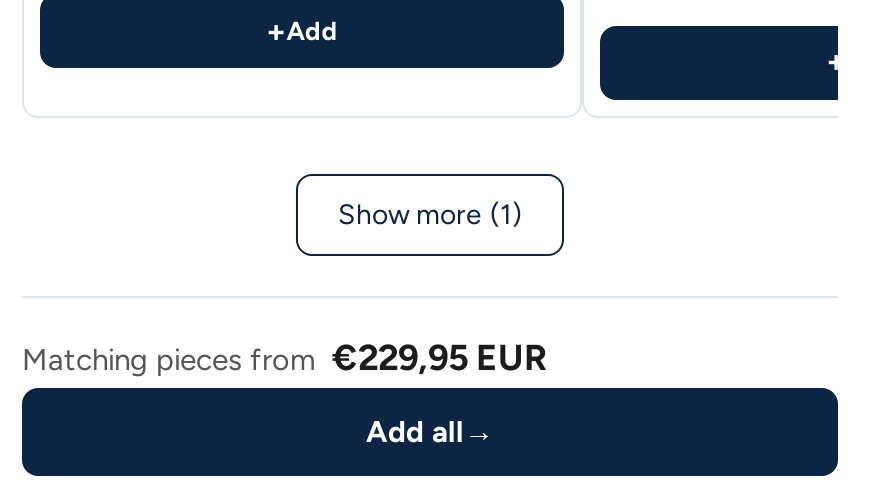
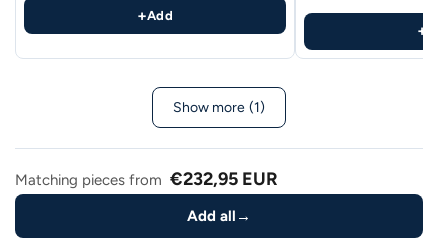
- Matching pieces from €229,95 EUR
+ Matching pieces from €232,95 EUR
